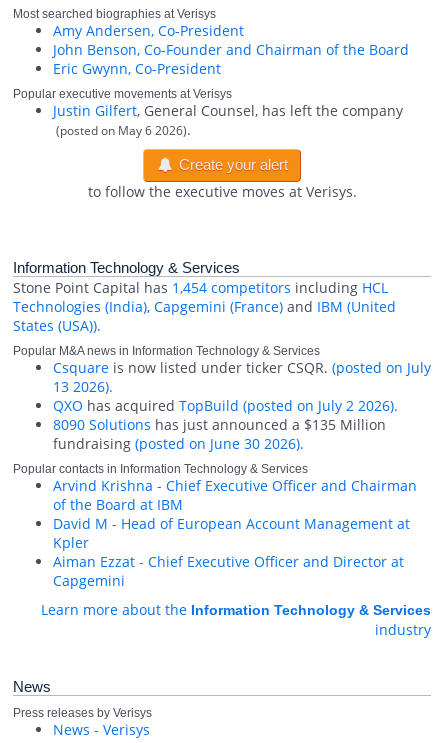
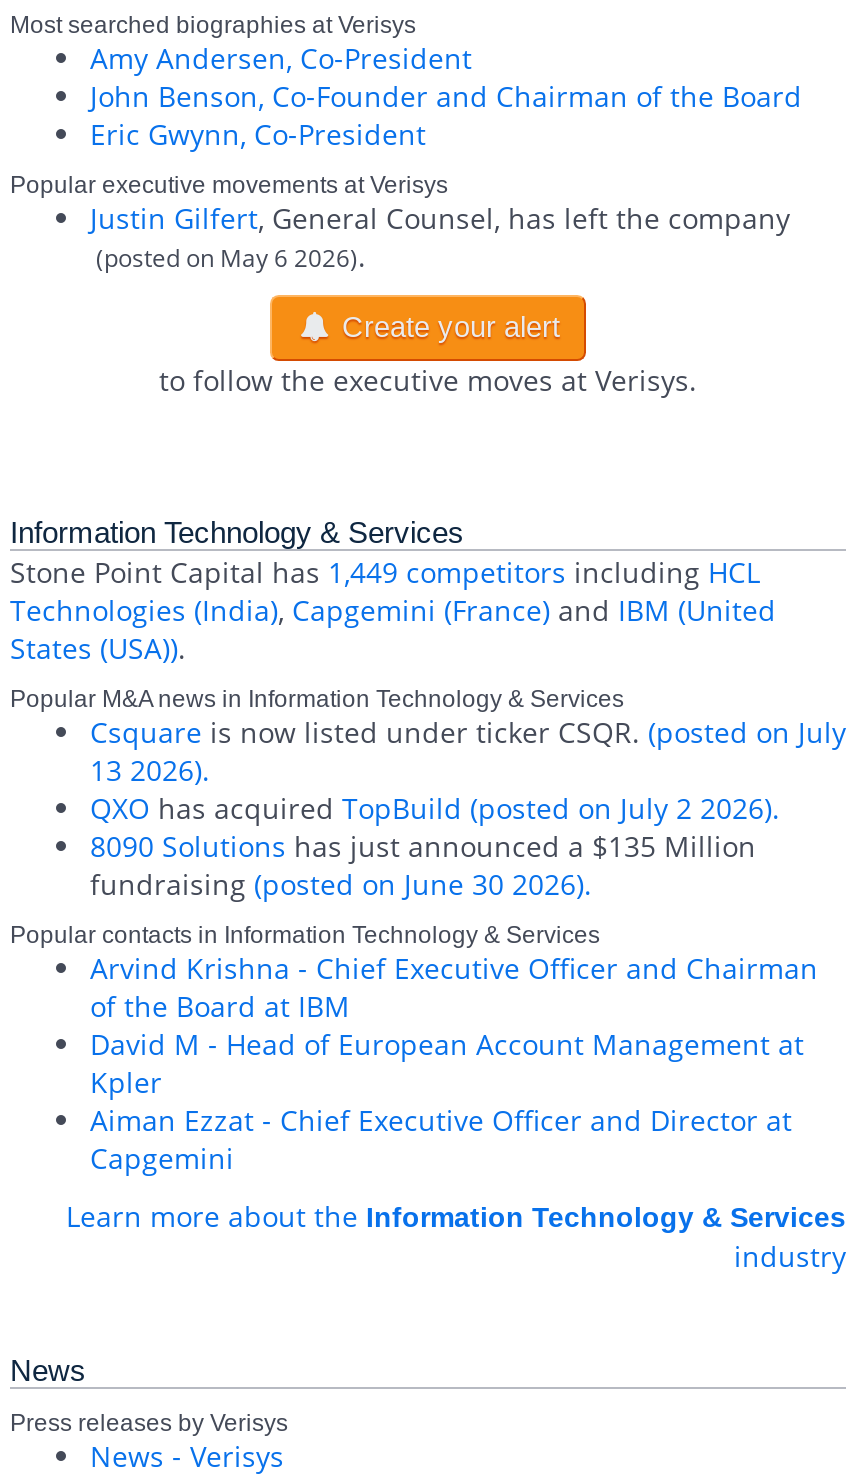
- Stone Point Capital has1,454 competitorsincludingHCL
+ Stone Point Capital has1,449 competitorsincludingHCL
